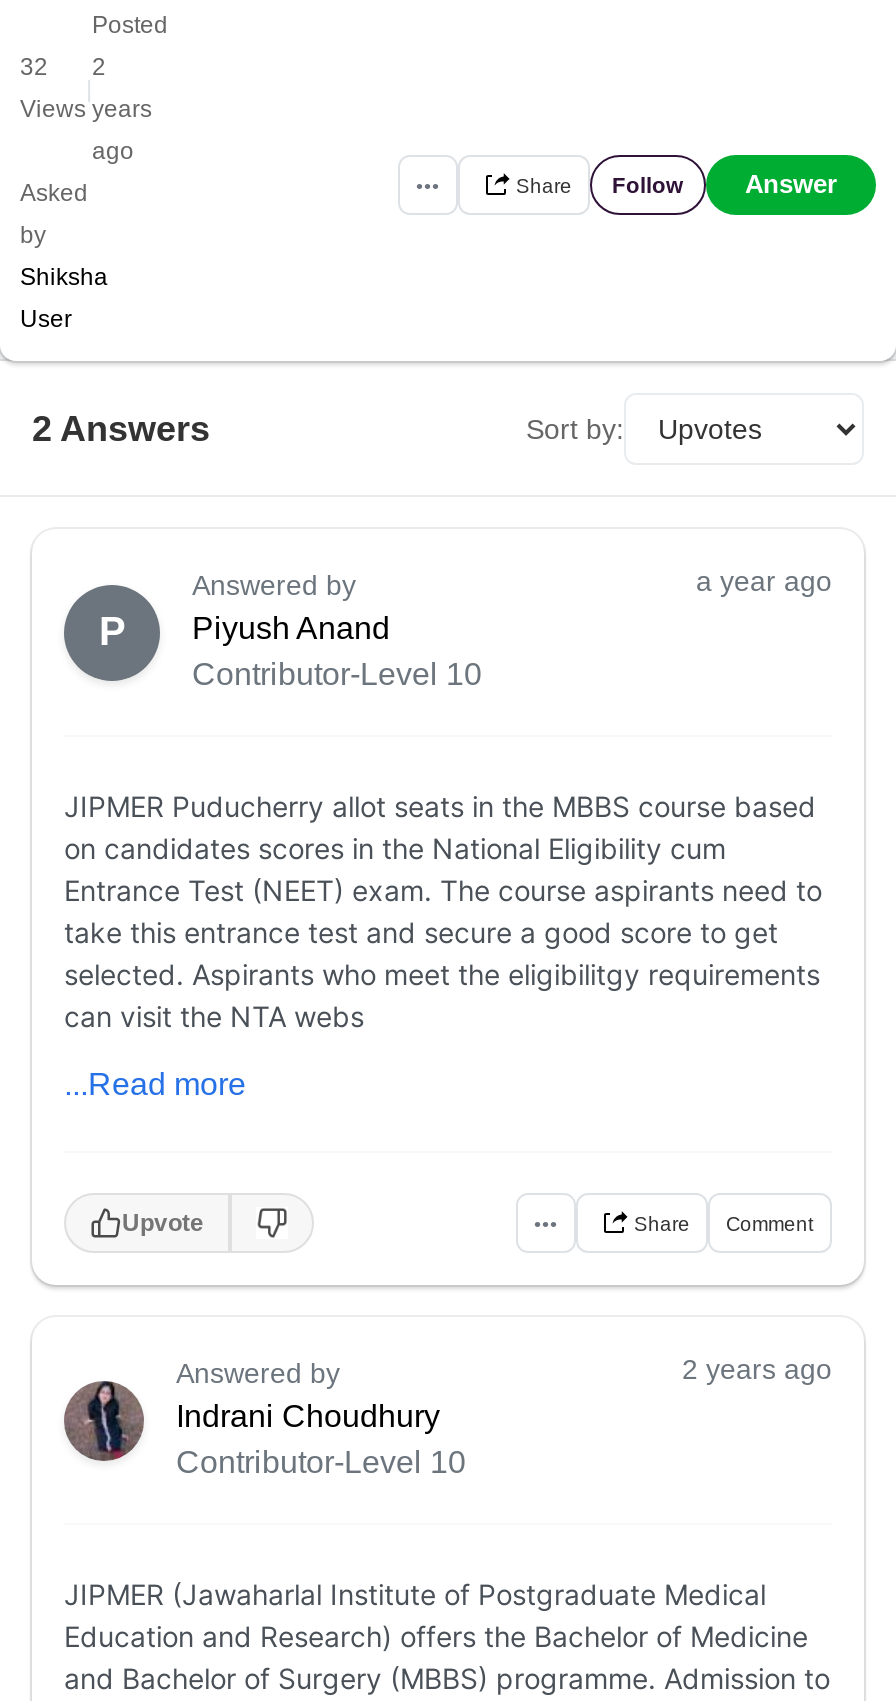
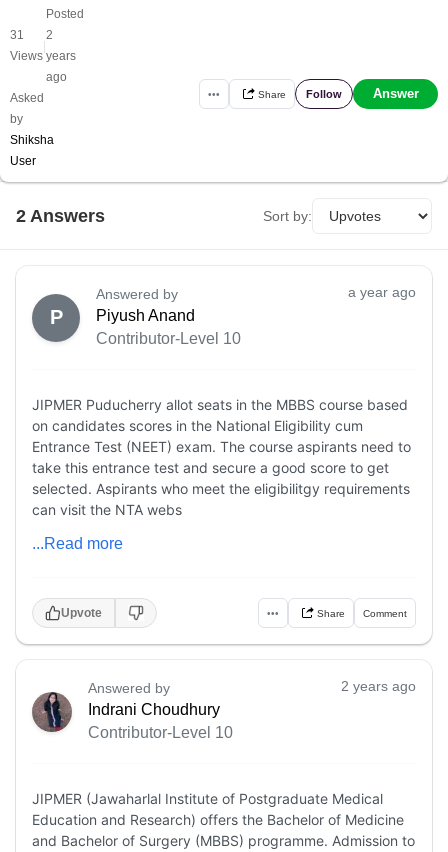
- 32 2
+ 31 2
